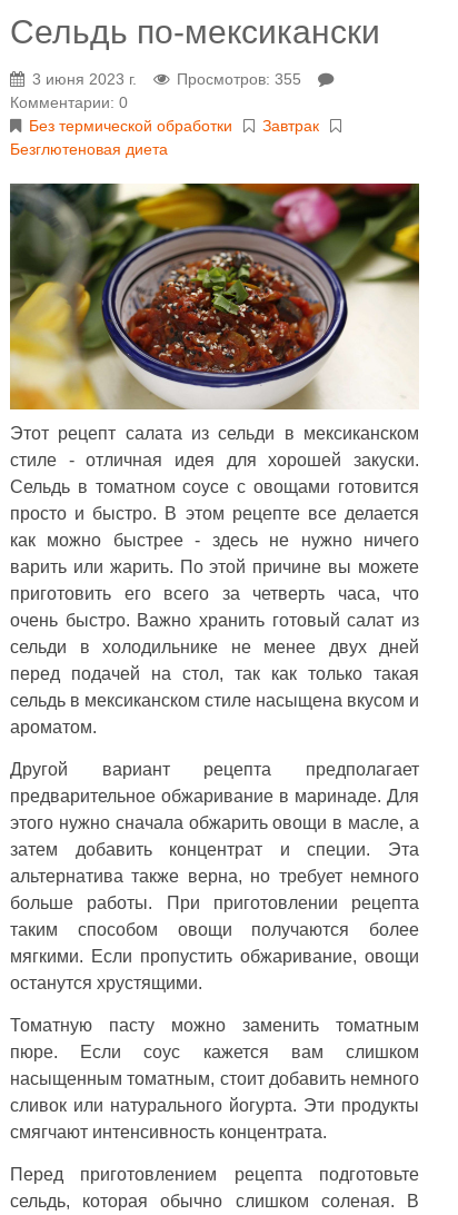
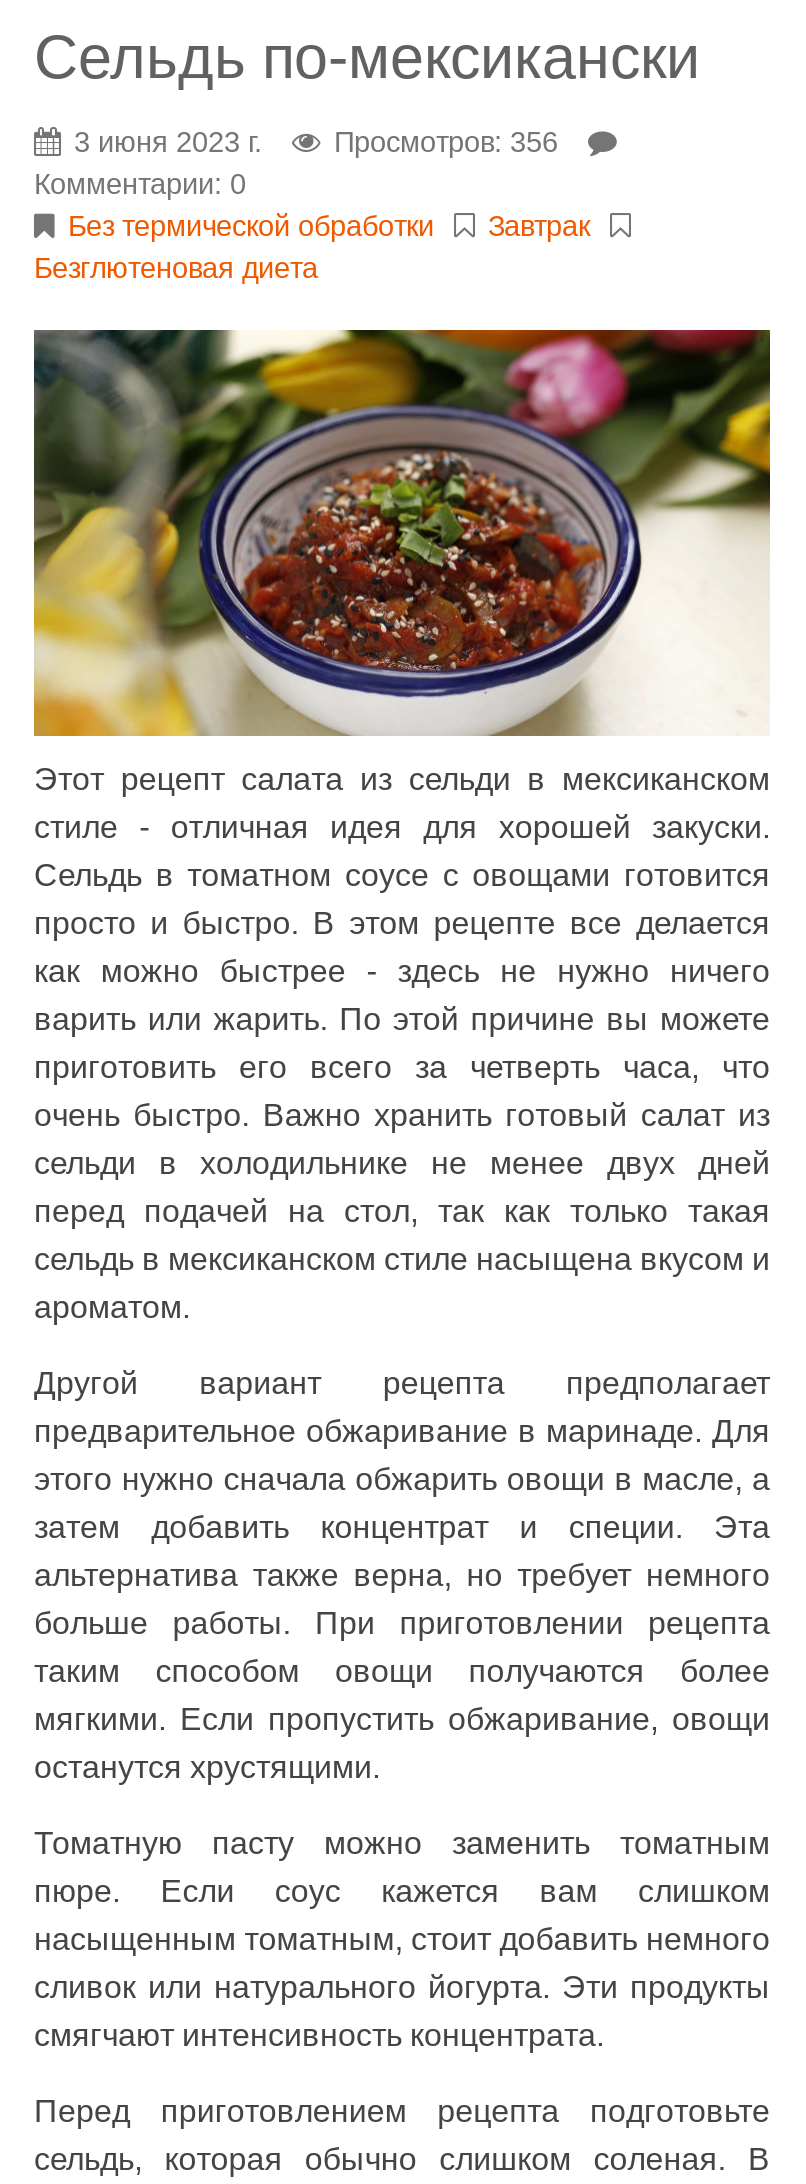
- Просмотров: 355
+ Просмотров: 356
